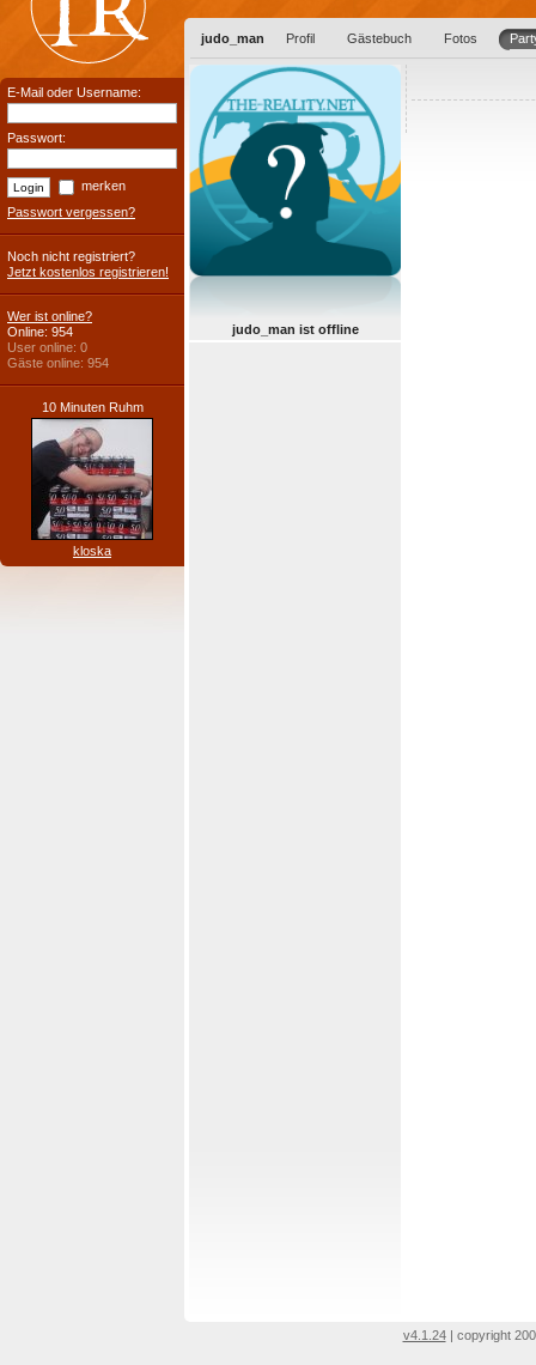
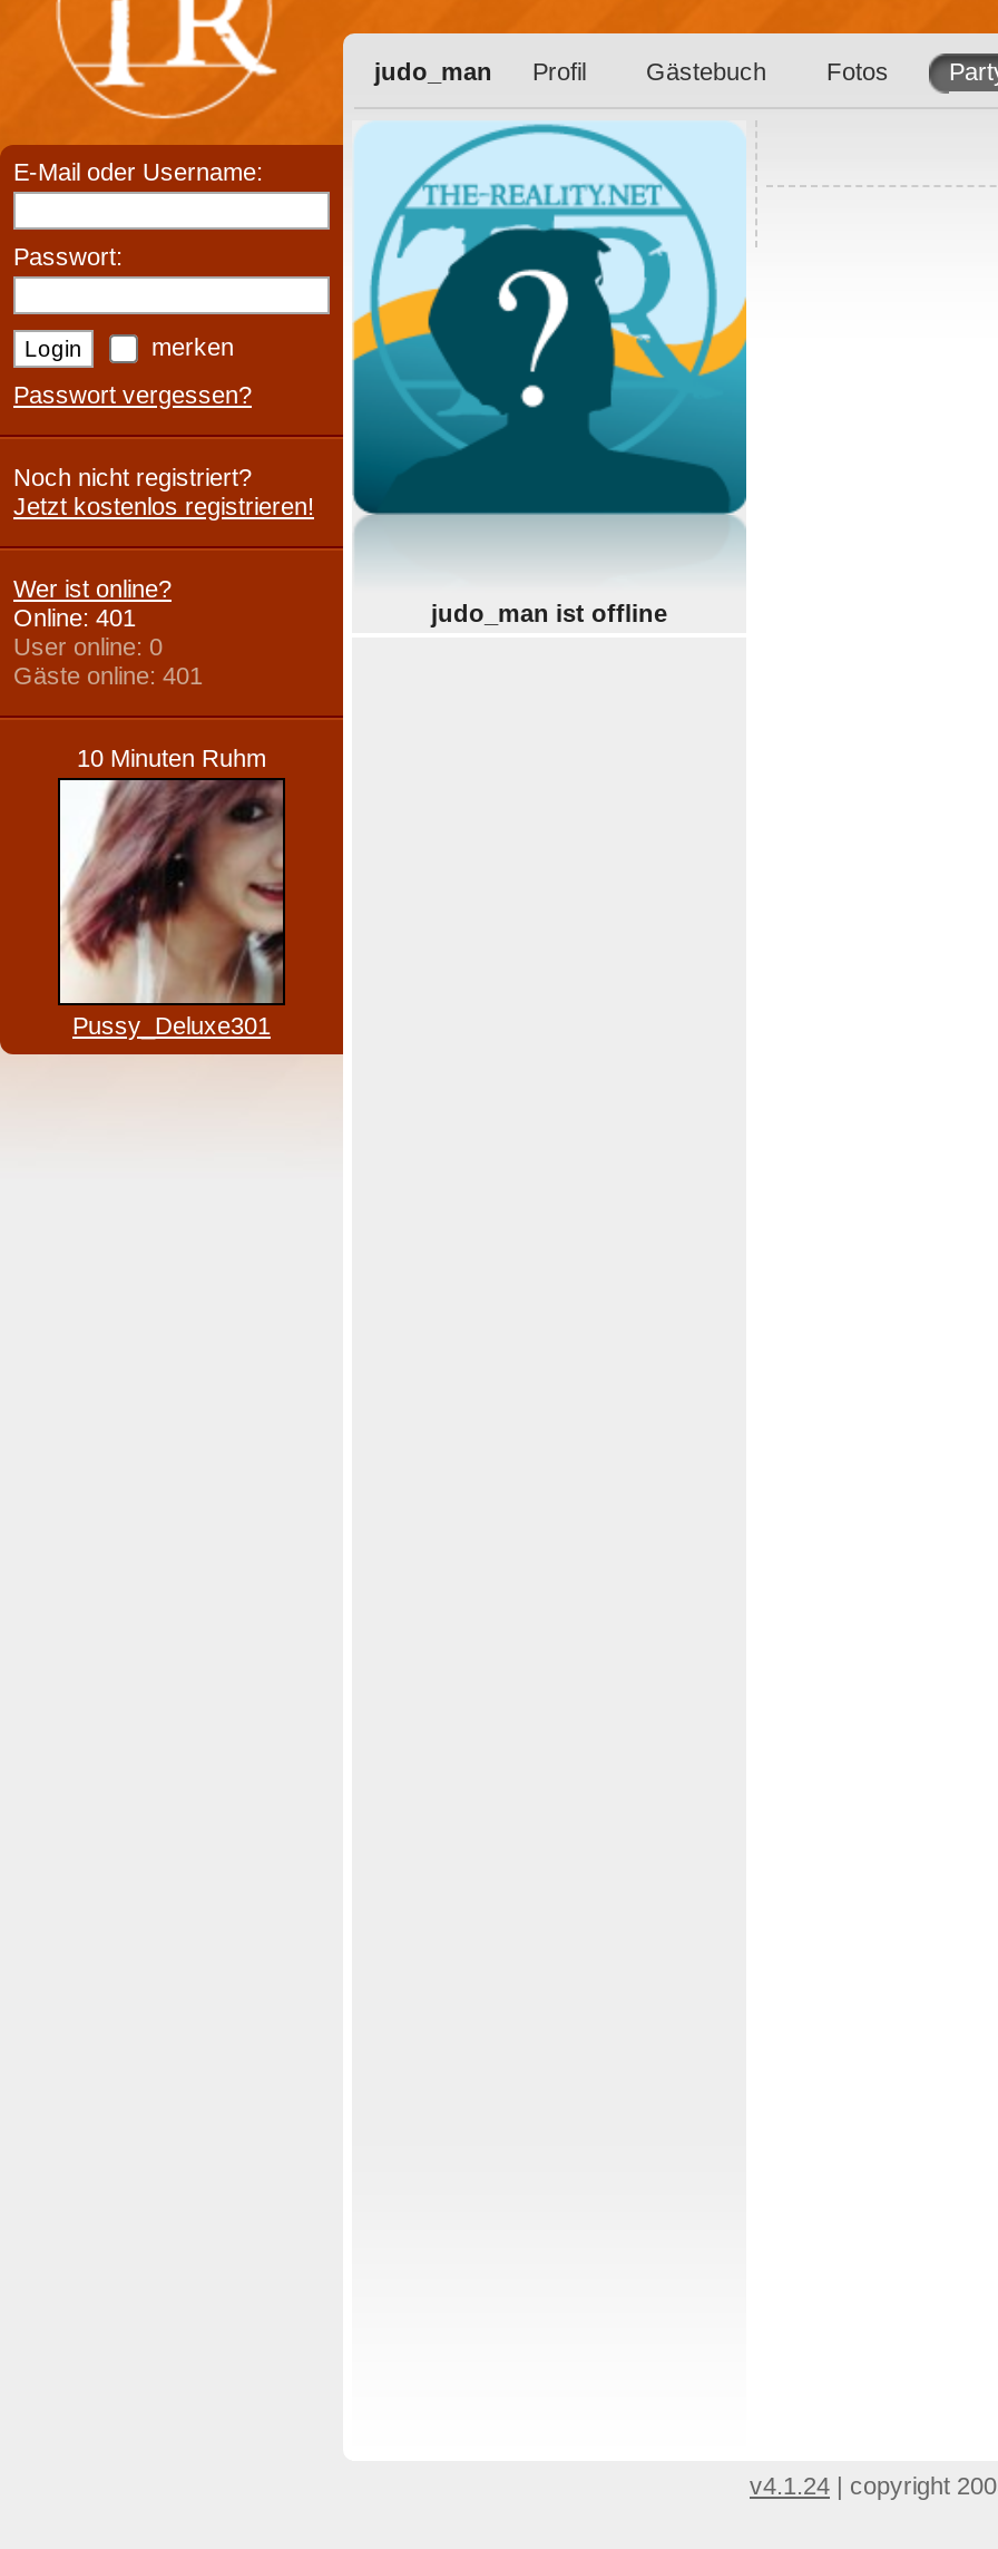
- Online: 954
+ Online: 401

- Gäste online: 954
+ Gäste online: 401

- [image]
- kloska
+ [image]
+ Pussy_Deluxe301
